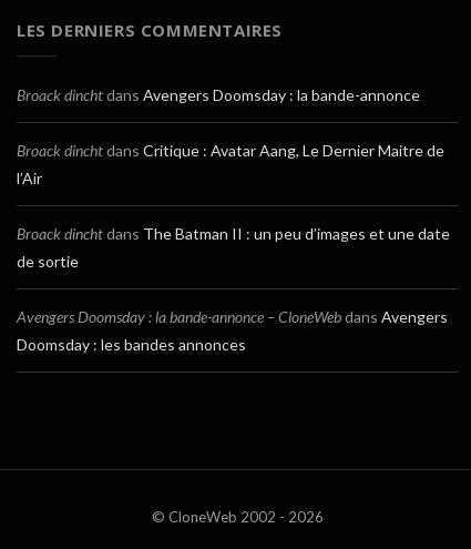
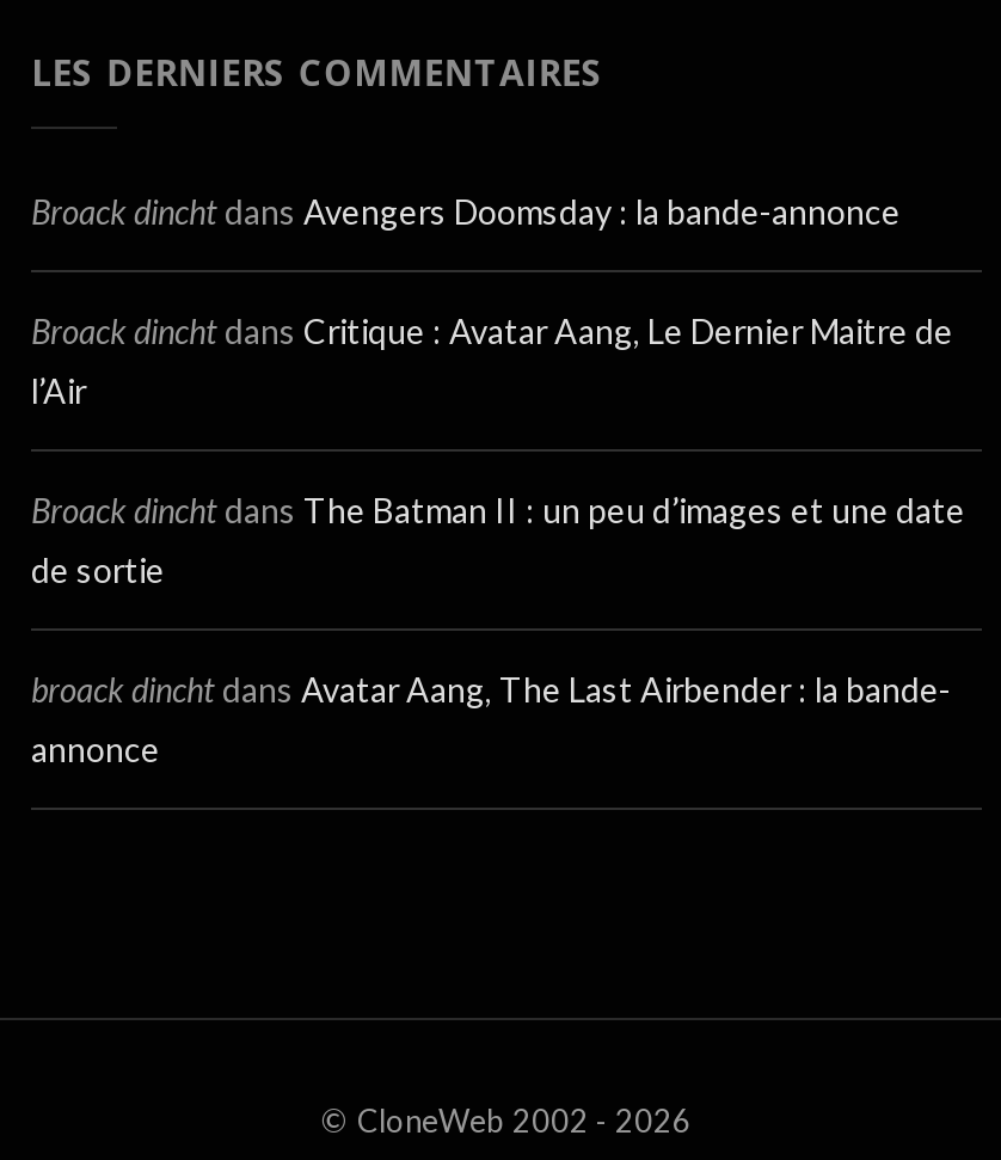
- Avengers Doomsday : la bande-annonce – CloneWeb dans Avengers
+ broack dincht dans Avatar Aang, The Last Airbender : la bande-

- Doomsday : les bandes annonces
+ annonce
